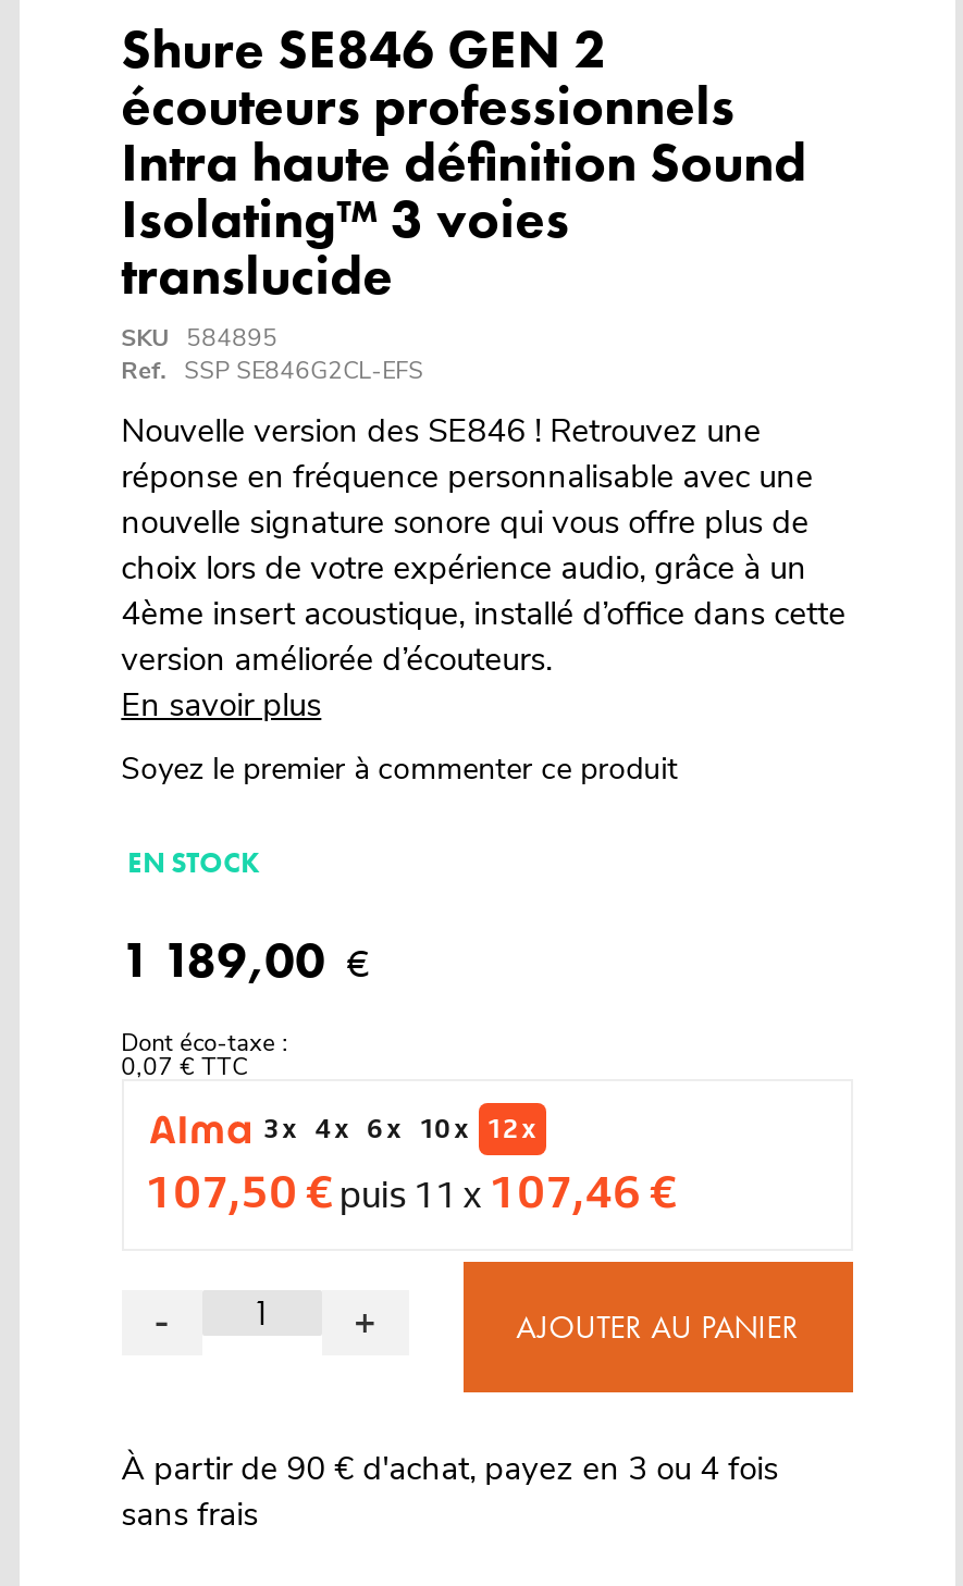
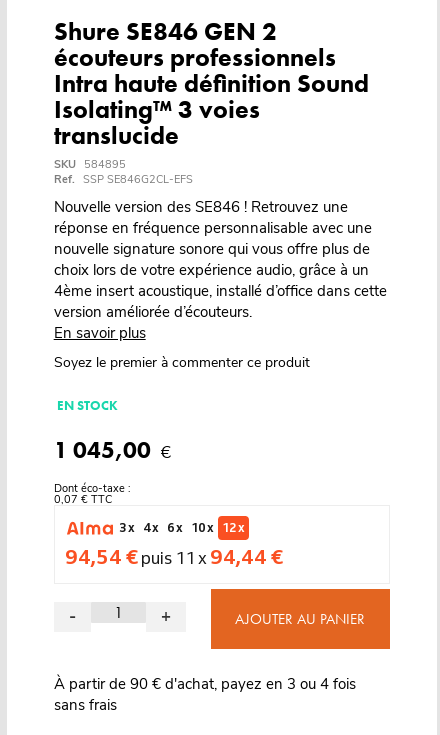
- 1 189,00 €
+ 1 045,00 €

- 107,50 €puis 11 x 107,46 €
+ 94,54 €puis 11 x 94,44 €
